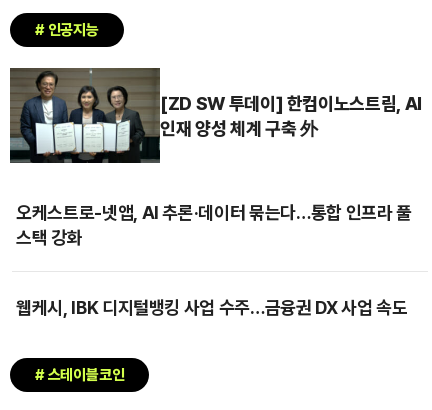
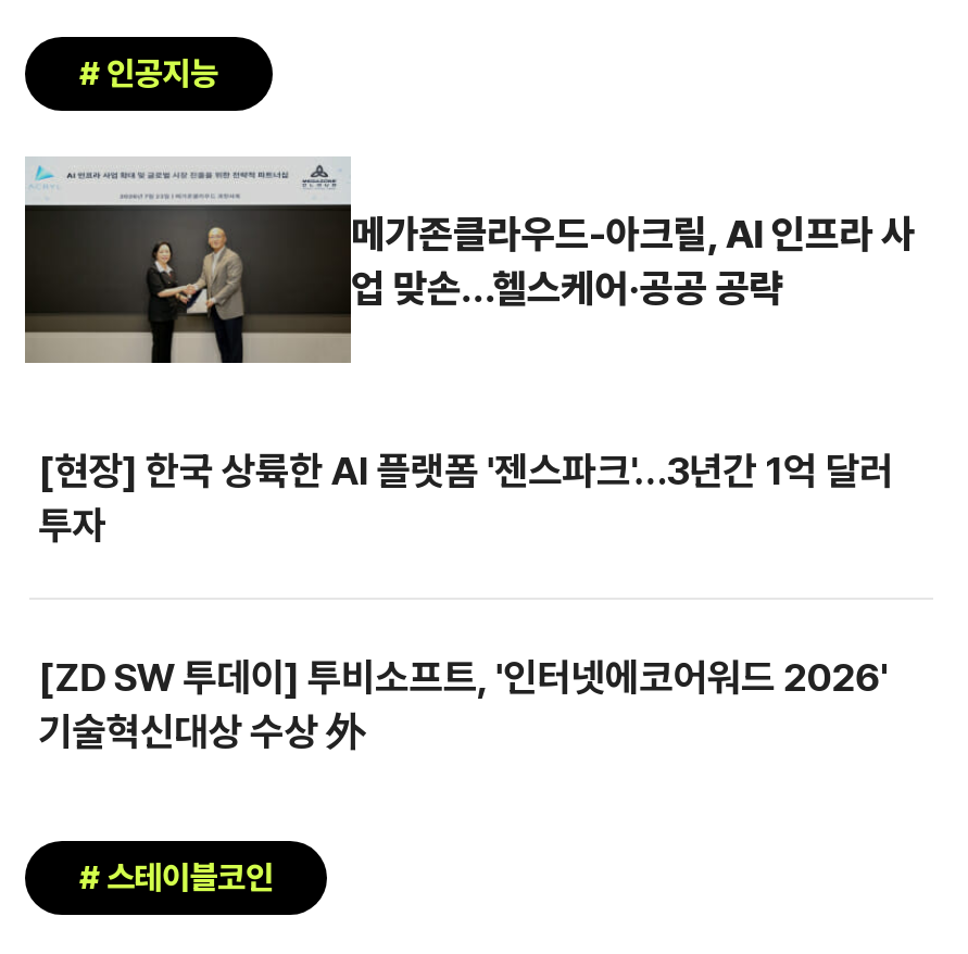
- [image]
- [ZD SW 투데이] 한컴이노스트림, AI
- 인재 양성 체계 구축 外
+ [image]
+ 메가존클라우드-아크릴, AI 인프라 사
+ 업 맞손…헬스케어·공공 공략

- 오케스트로-넷앱, AI 추론·데이터 묶는다…통합 인프라 풀
- 스택 강화
+ [현장] 한국 상륙한 AI 플랫폼 '젠스파크'…3년간 1억 달러
+ 투자

- 웹케시, IBK 디지털뱅킹 사업 수주…금융권 DX 사업 속도
+ [ZD SW 투데이] 투비소프트, '인터넷에코어워드 2026'
+ 기술혁신대상 수상 外
